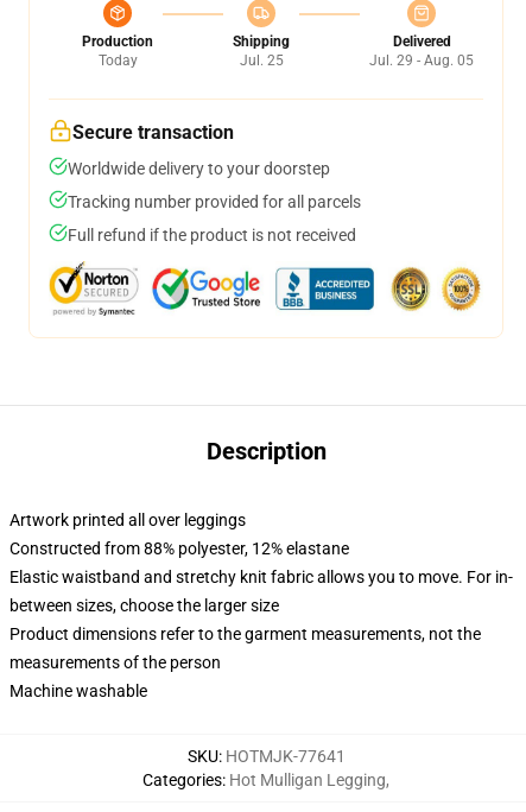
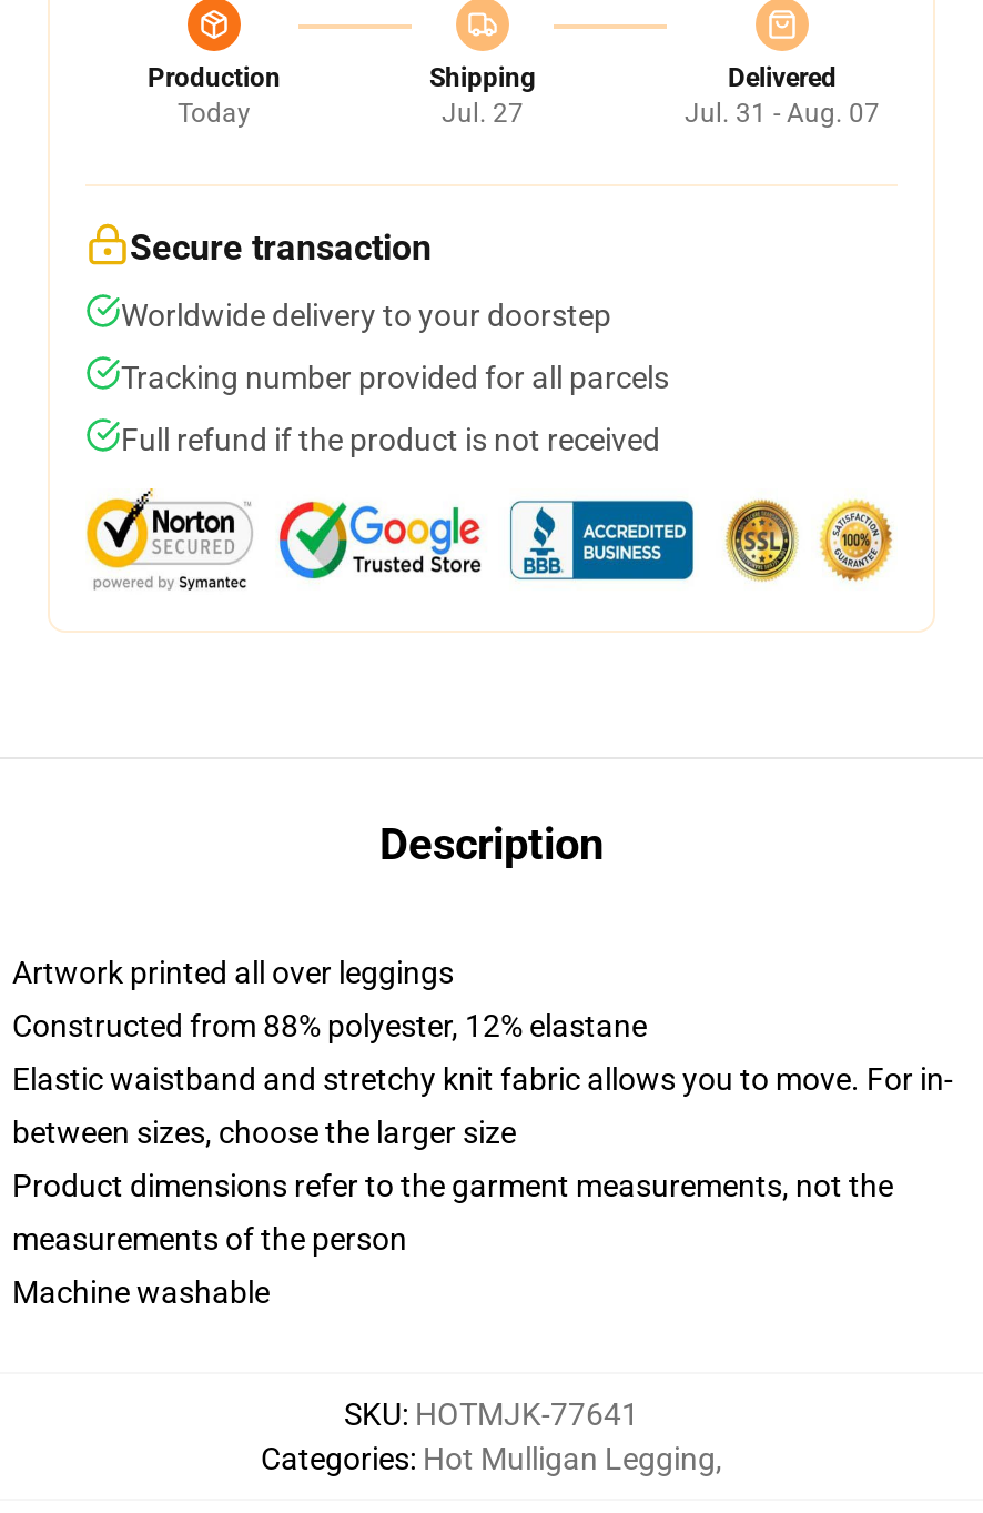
- Jul. 25
+ Jul. 27

- Jul. 29 - Aug. 05
+ Jul. 31 - Aug. 07
